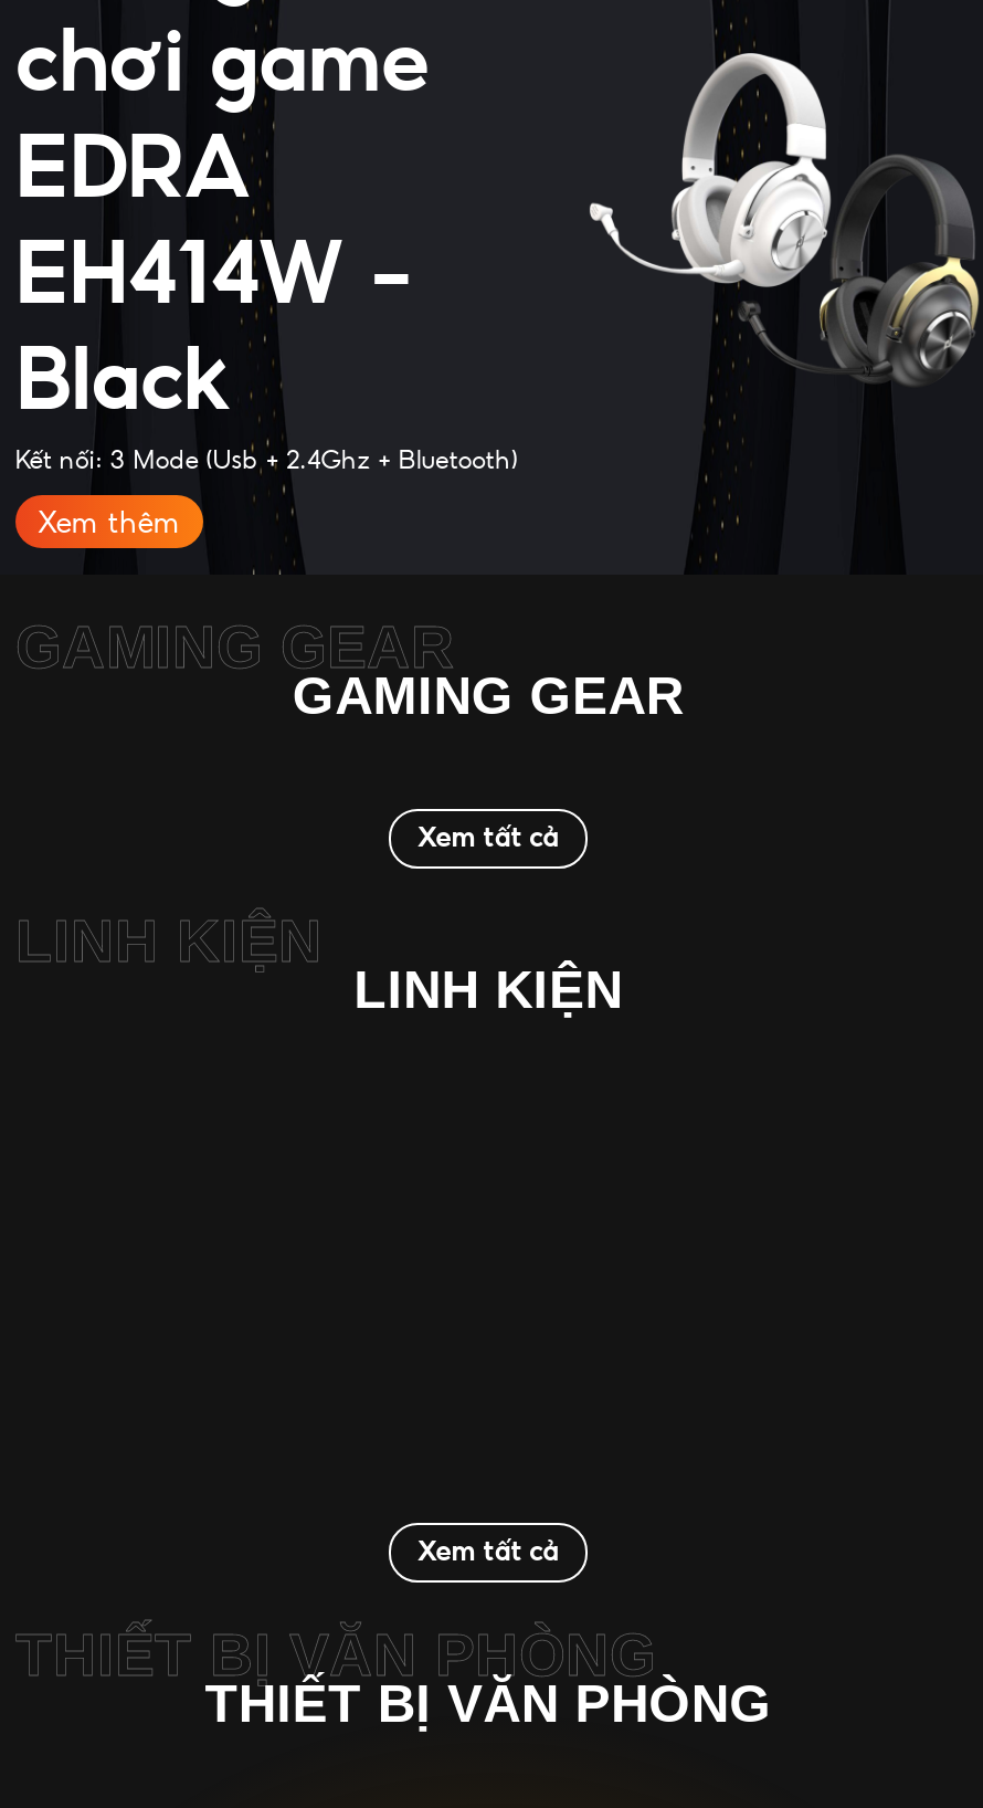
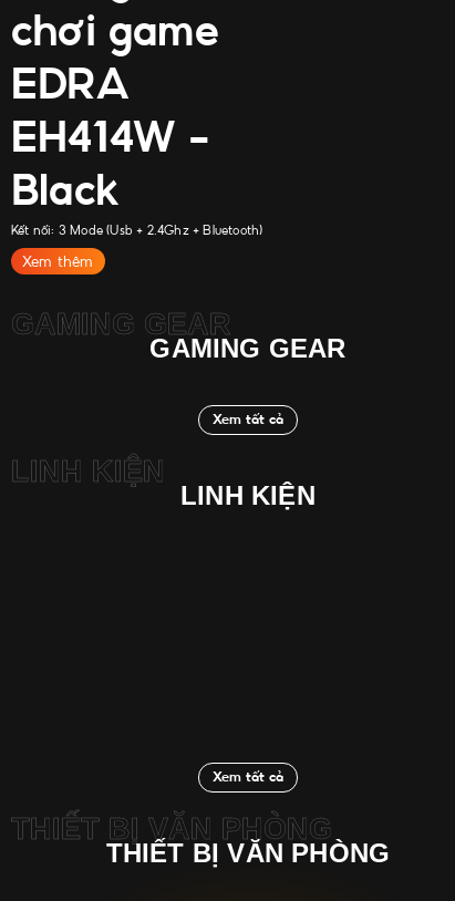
- [image]
